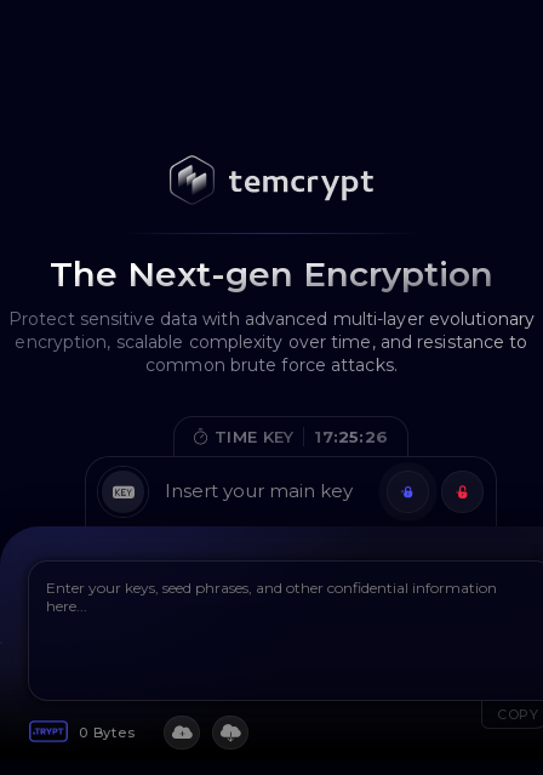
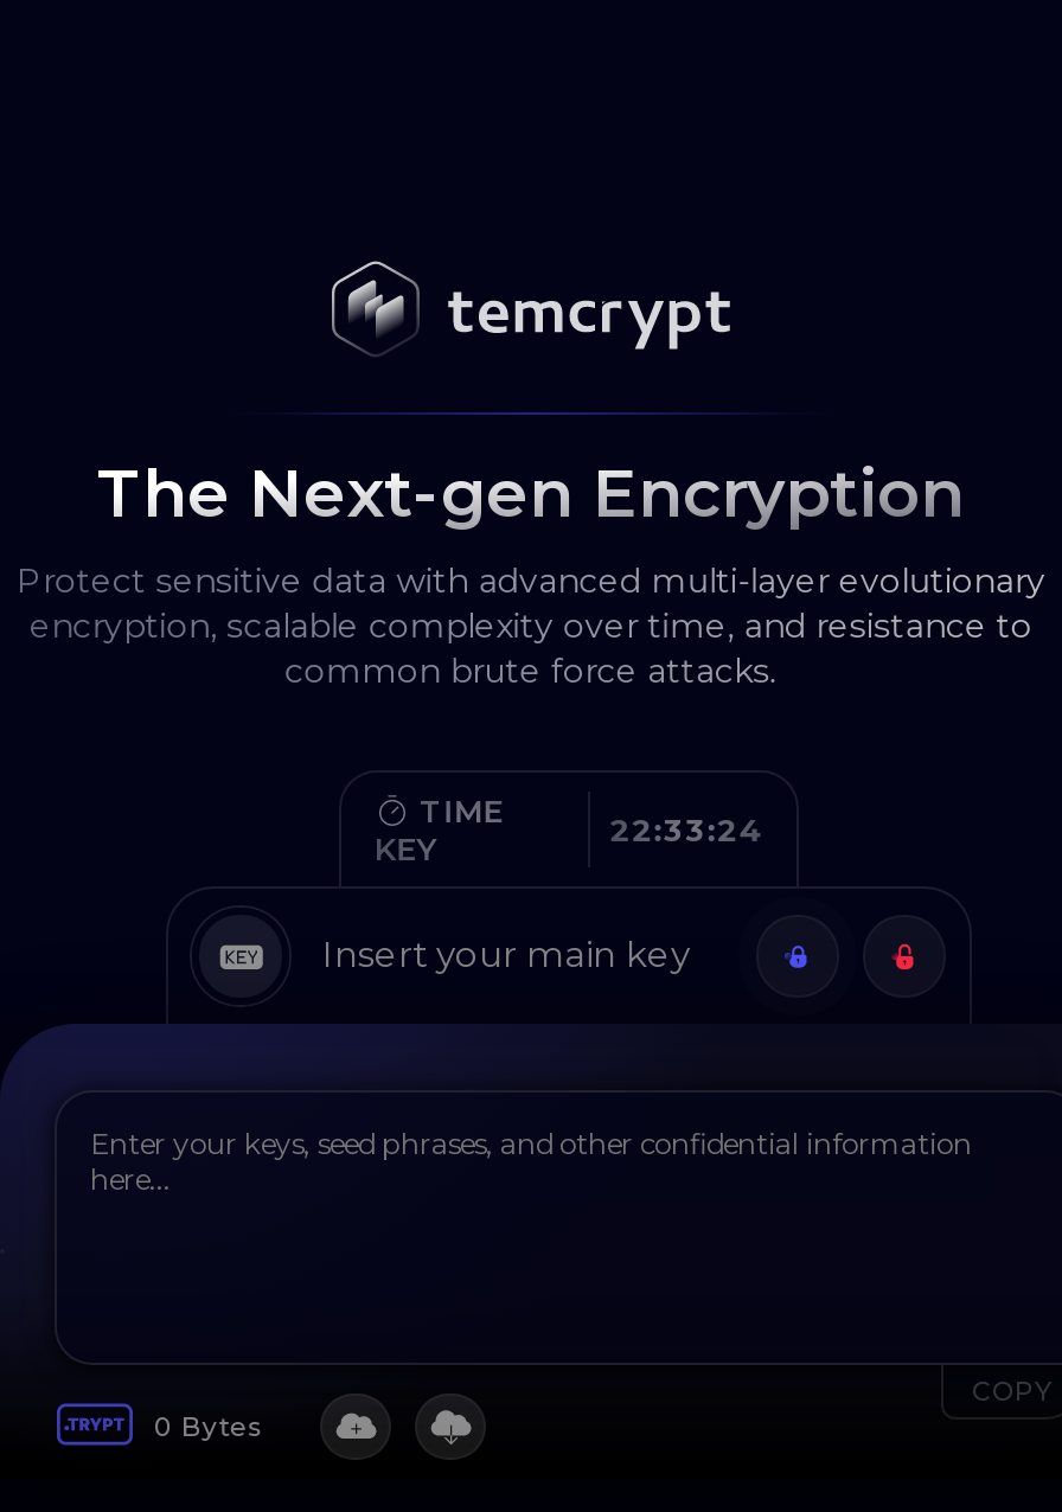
- TIME KEY
- 17:25:26
+ TIME
+ KEY
+ 22:33:24
